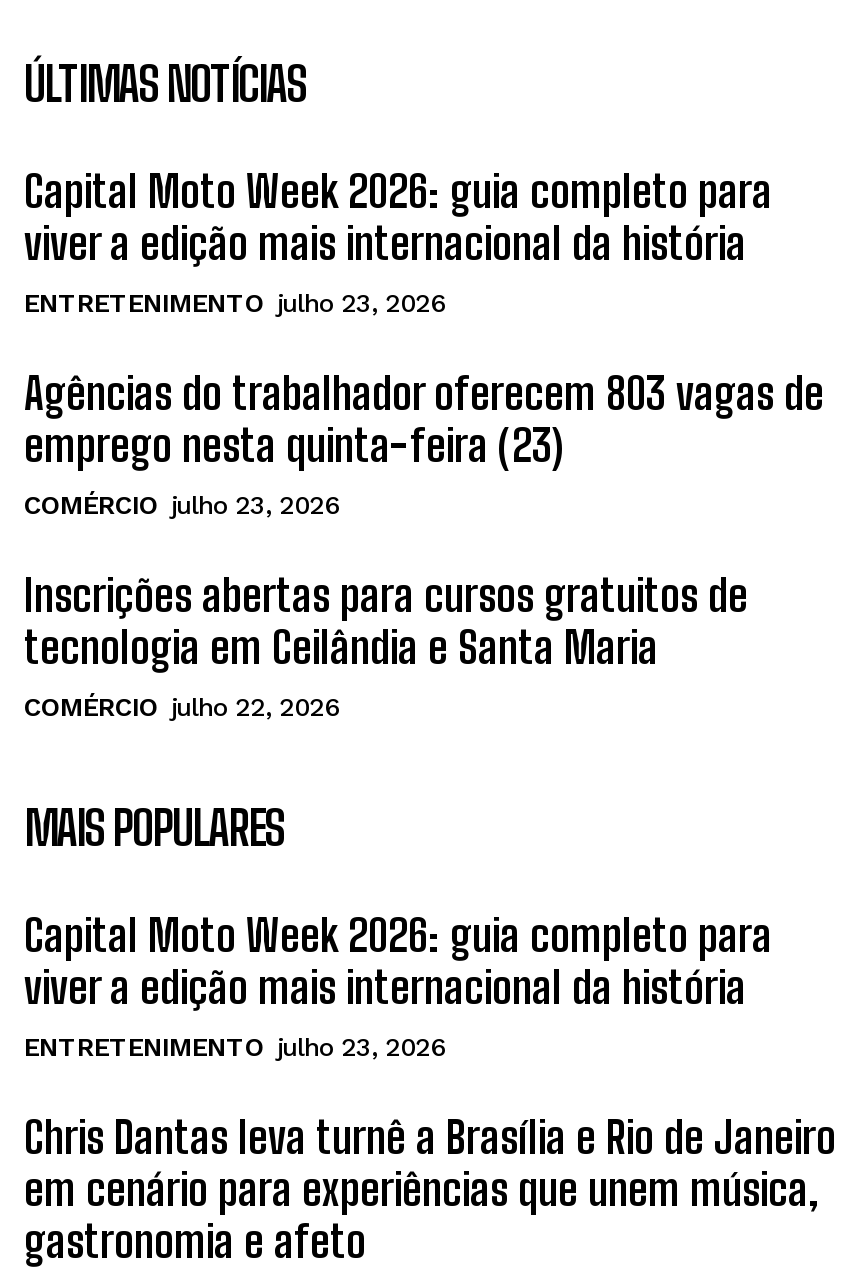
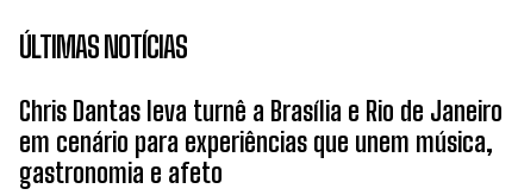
- Capital Moto Week 2026: guia completo para
- viver a edição mais internacional da história
- ENTRETENIMENTO julho 23, 2026
- Agências do trabalhador oferecem 803 vagas de
- emprego nesta quinta-feira (23)
- COMÉRCIO julho 23, 2026
- Inscrições abertas para cursos gratuitos de
- tecnologia em Ceilândia e Santa Maria
- COMÉRCIO julho 22, 2026
- MAIS POPULARES
- Capital Moto Week 2026: guia completo para
- viver a edição mais internacional da história
- ENTRETENIMENTO julho 23, 2026
